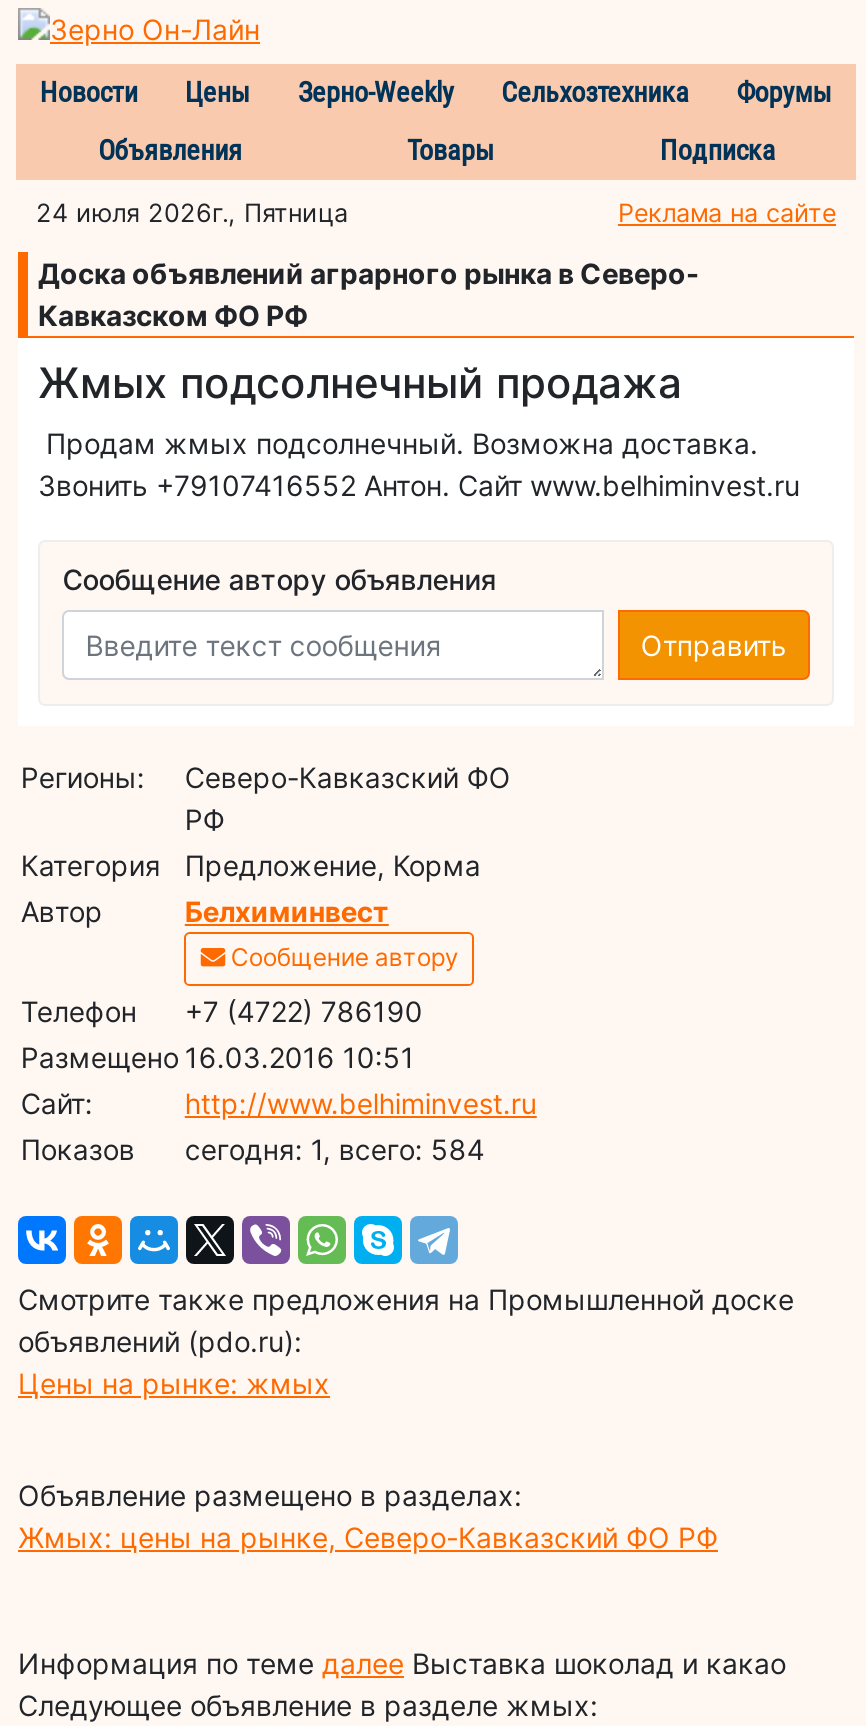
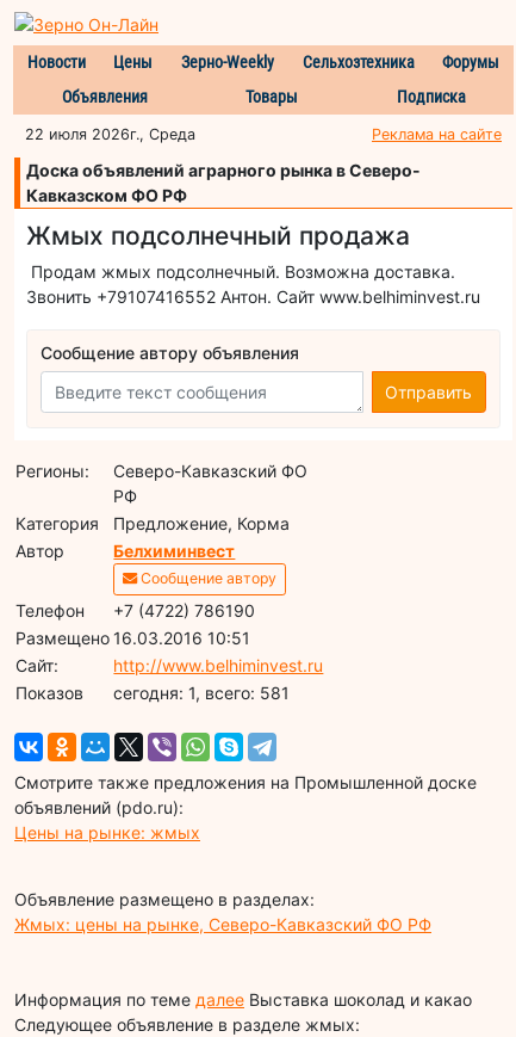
- 24 июля 2026г., Пятница
+ 22 июля 2026г., Среда

- cегодня: 1, всего: 584
+ cегодня: 1, всего: 581
